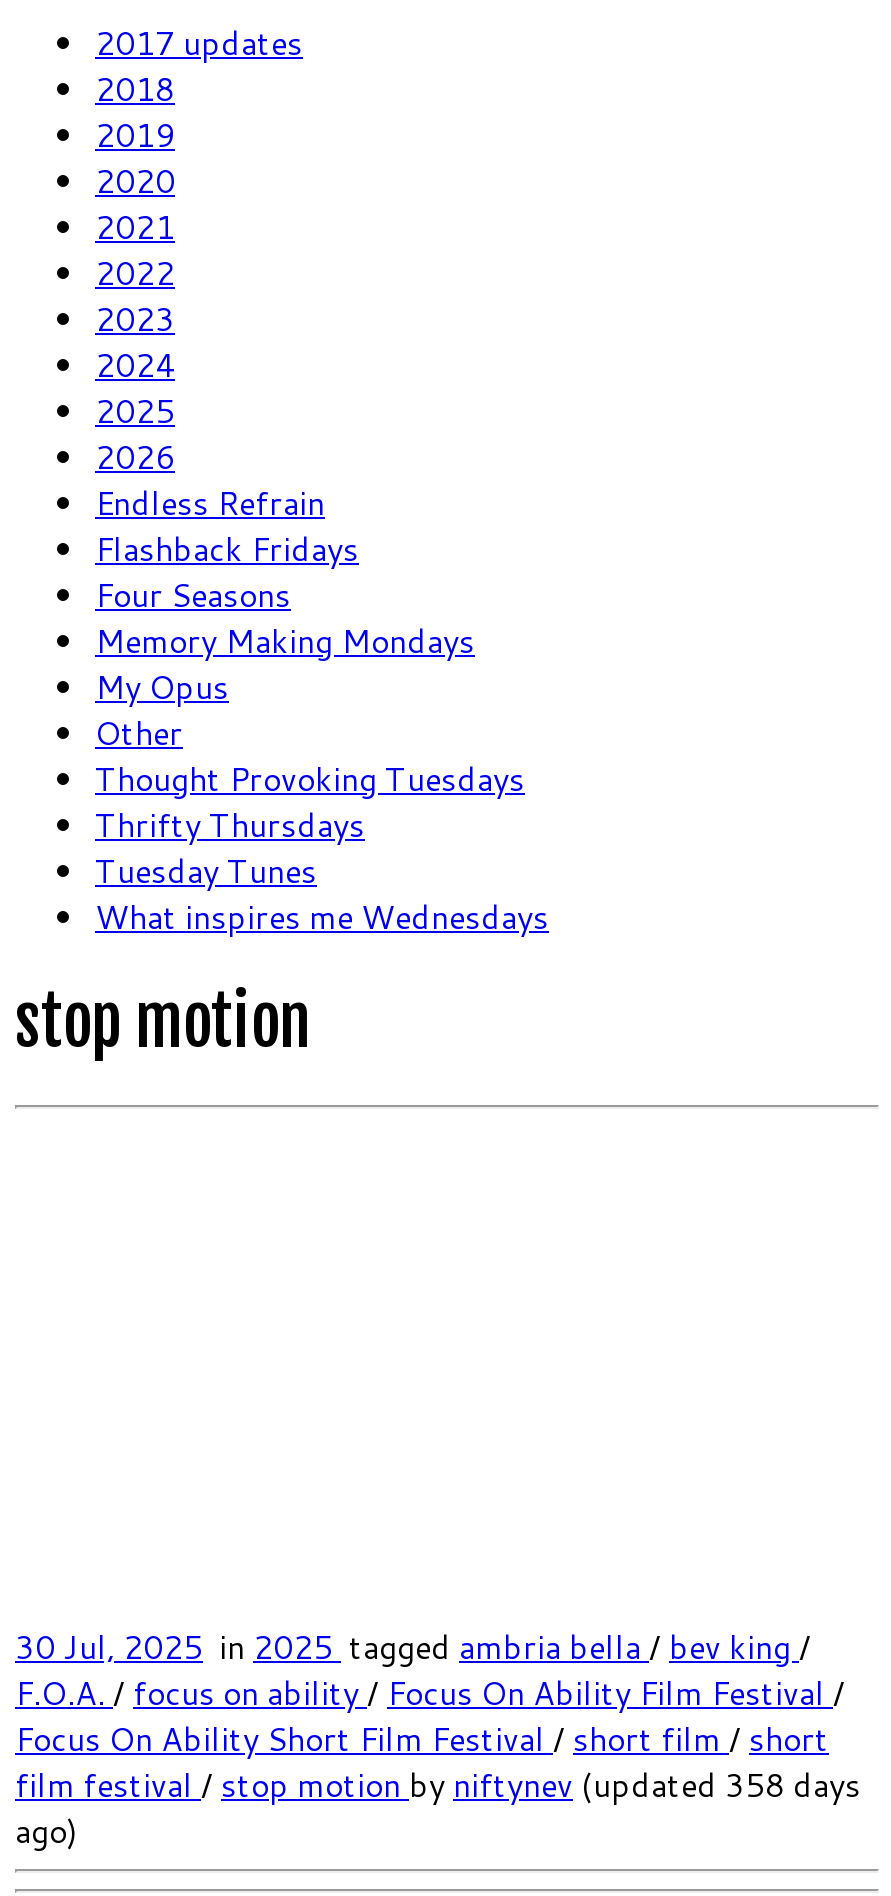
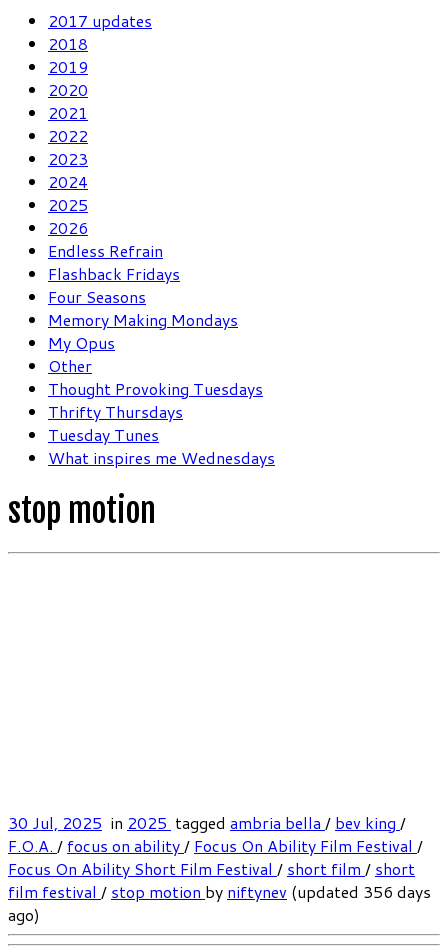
- film festival / stop motion by niftynev (updated 358 days
+ film festival / stop motion by niftynev (updated 356 days
